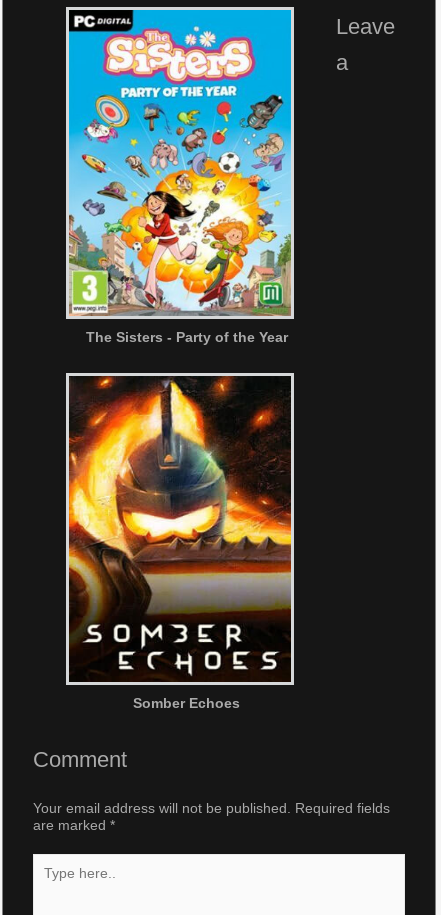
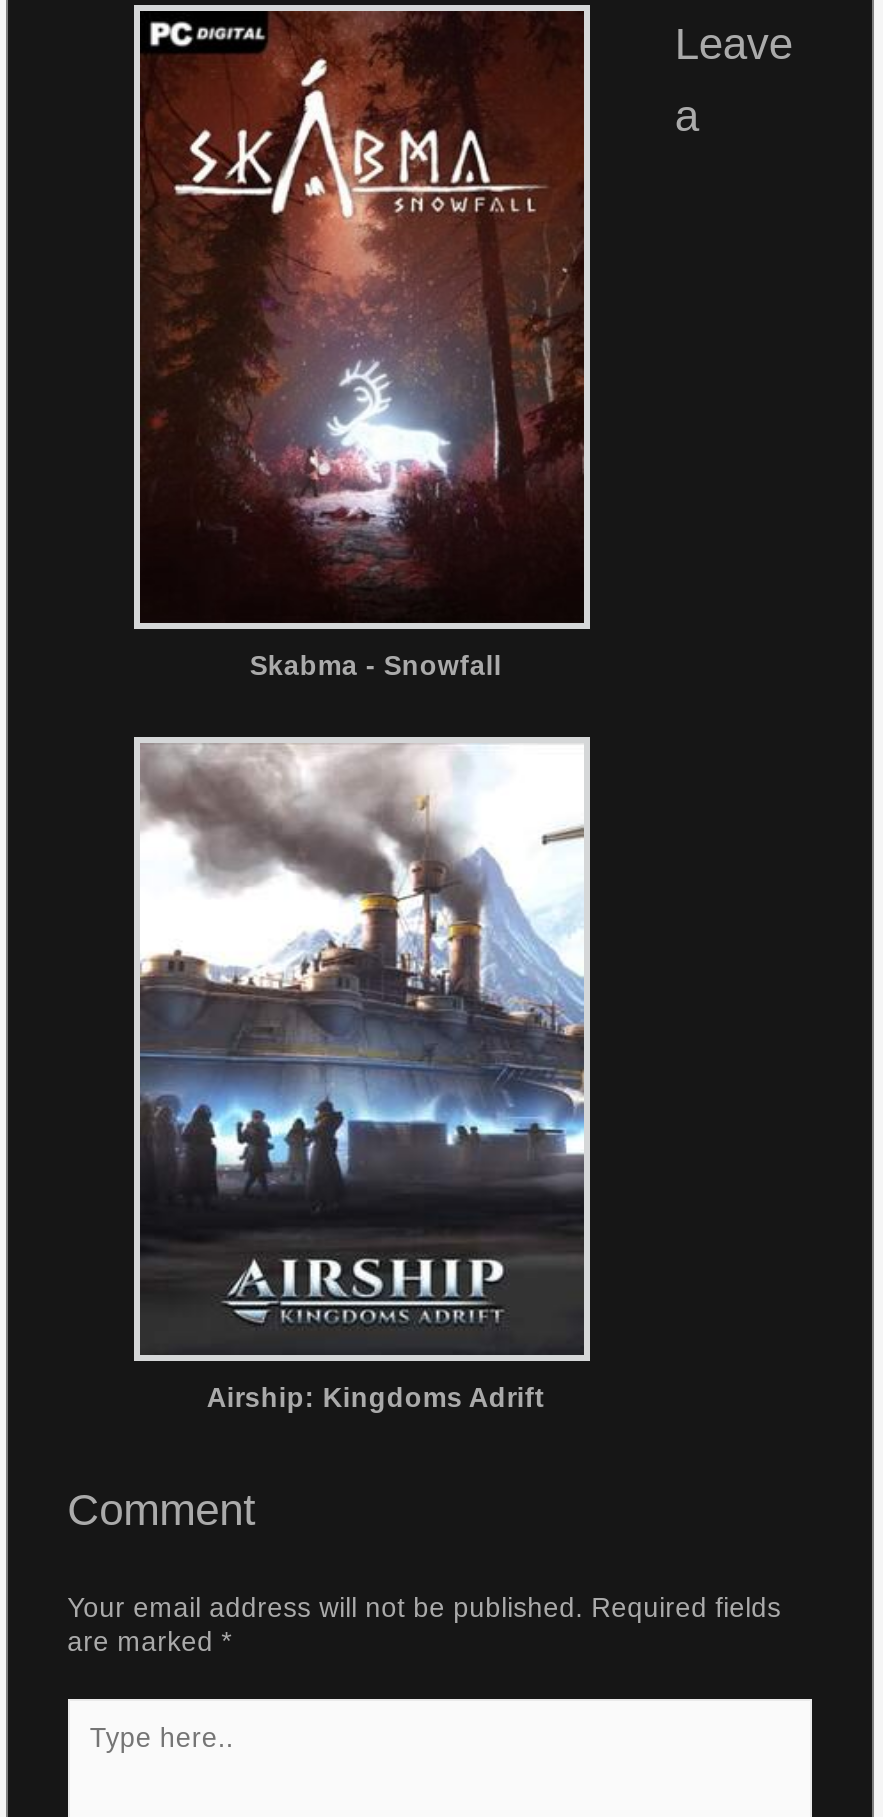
- [image]
- The Sisters - Party of the Year
+ [image]
+ Skabma - Snowfall

- [image]
- Somber Echoes
+ [image]
+ Airship: Kingdoms Adrift
